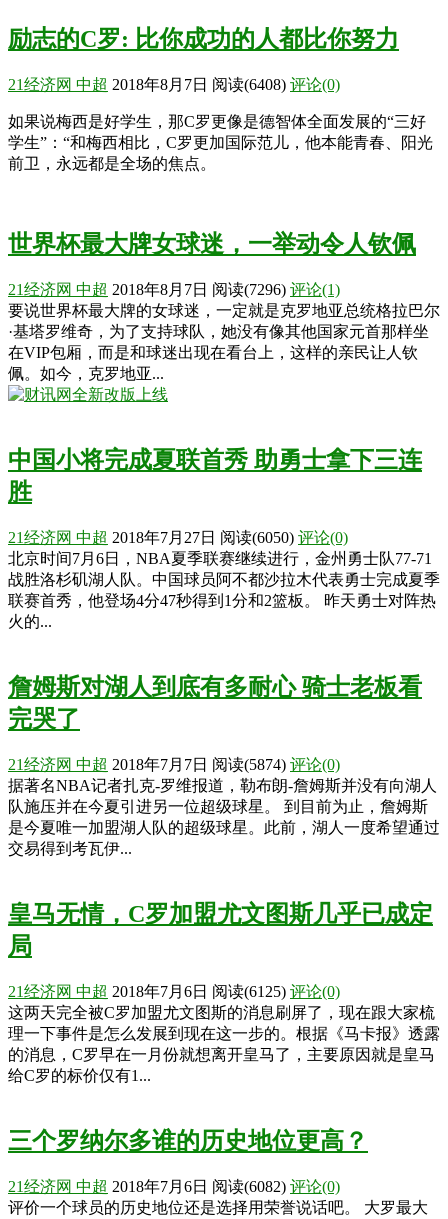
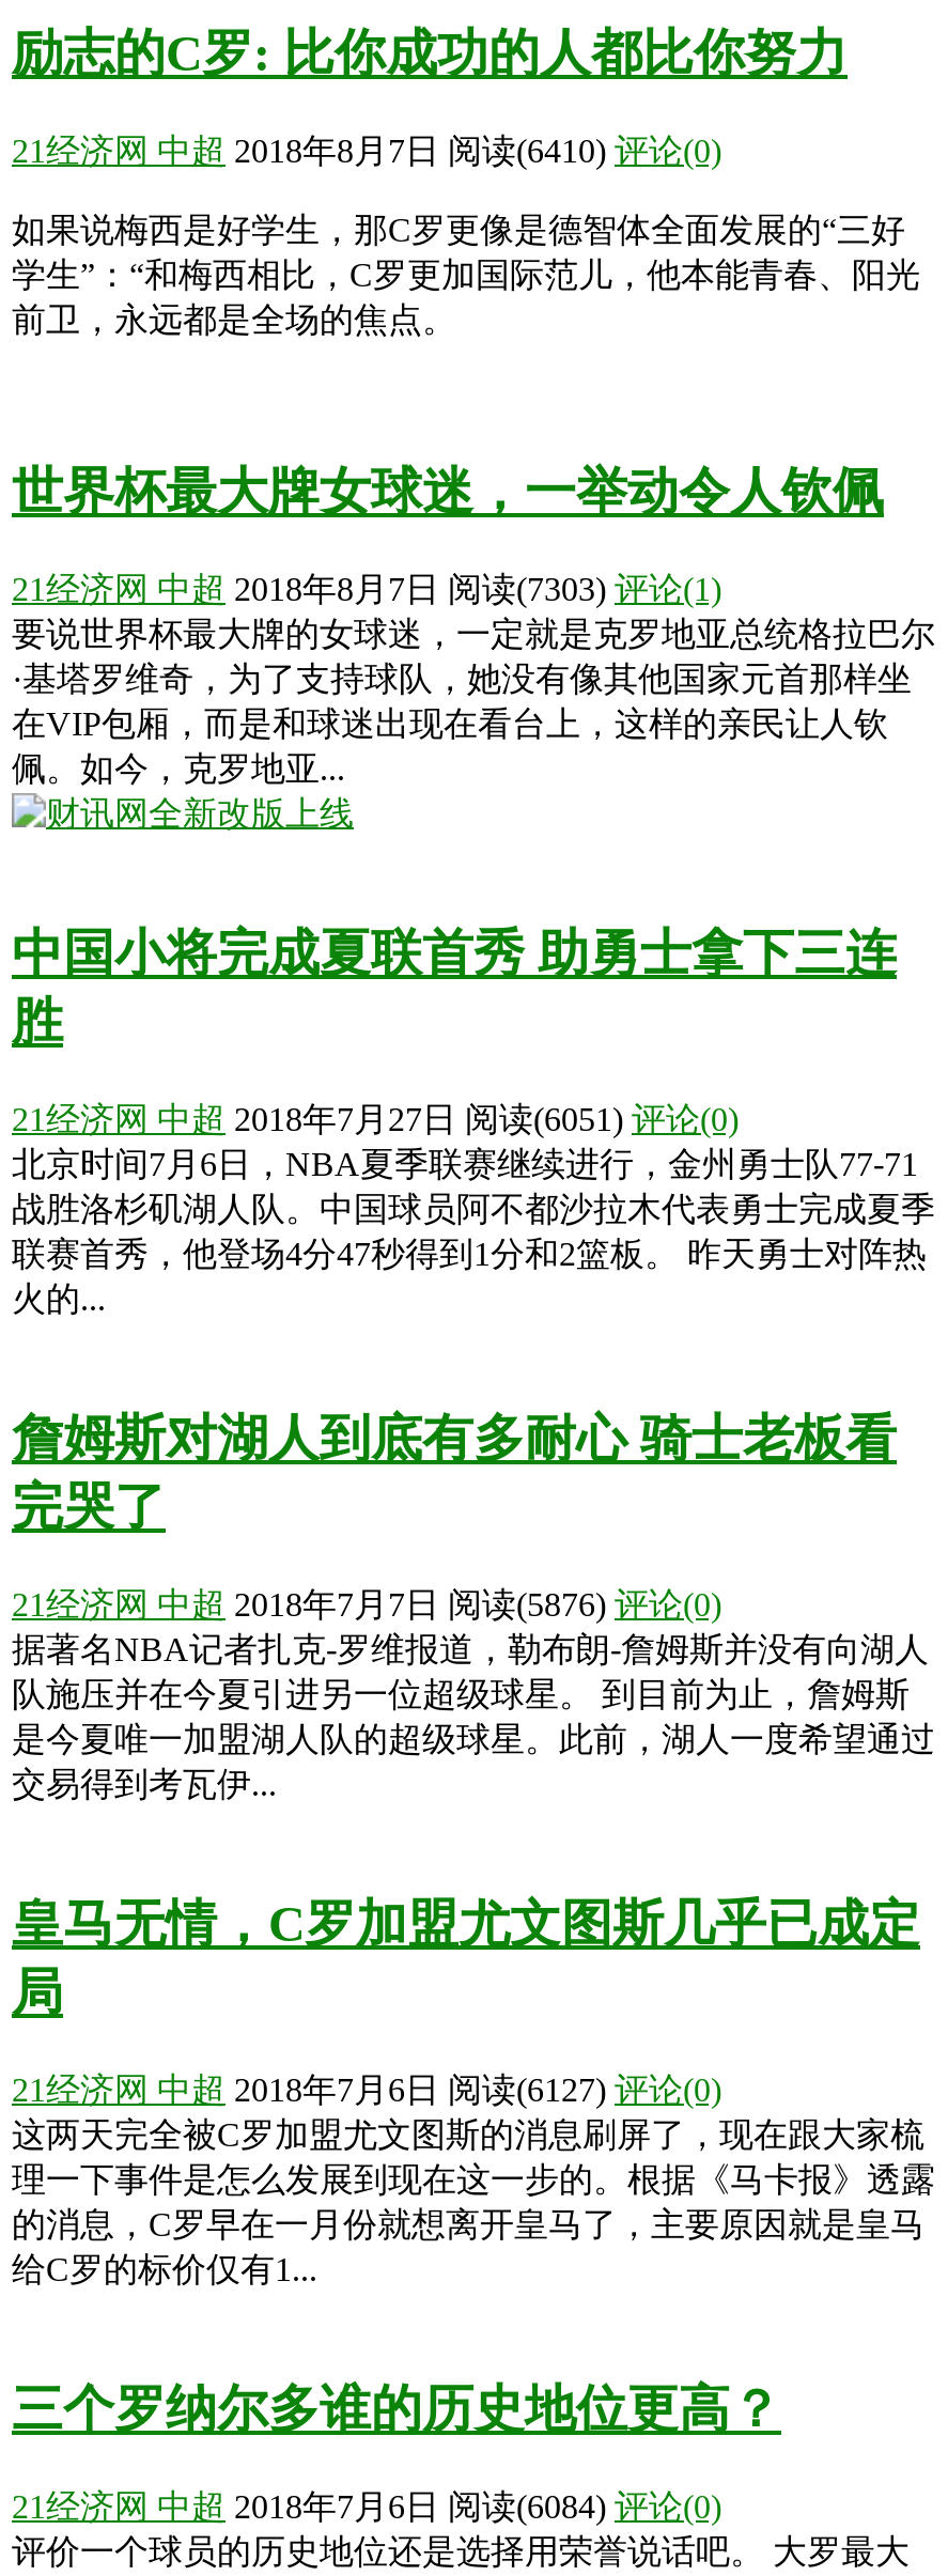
- 21经济网中超 2018年8月7日阅读(6408) 评论(0)
+ 21经济网中超 2018年8月7日阅读(6410) 评论(0)

- 21经济网中超 2018年8月7日阅读(7296) 评论(1)
+ 21经济网中超 2018年8月7日阅读(7303) 评论(1)

- 21经济网中超 2018年7月27日阅读(6050) 评论(0)
+ 21经济网中超 2018年7月27日阅读(6051) 评论(0)

- 21经济网中超 2018年7月7日阅读(5874) 评论(0)
+ 21经济网中超 2018年7月7日阅读(5876) 评论(0)

- 21经济网中超 2018年7月6日阅读(6125) 评论(0)
+ 21经济网中超 2018年7月6日阅读(6127) 评论(0)

- 21经济网中超 2018年7月6日阅读(6082) 评论(0)
+ 21经济网中超 2018年7月6日阅读(6084) 评论(0)
